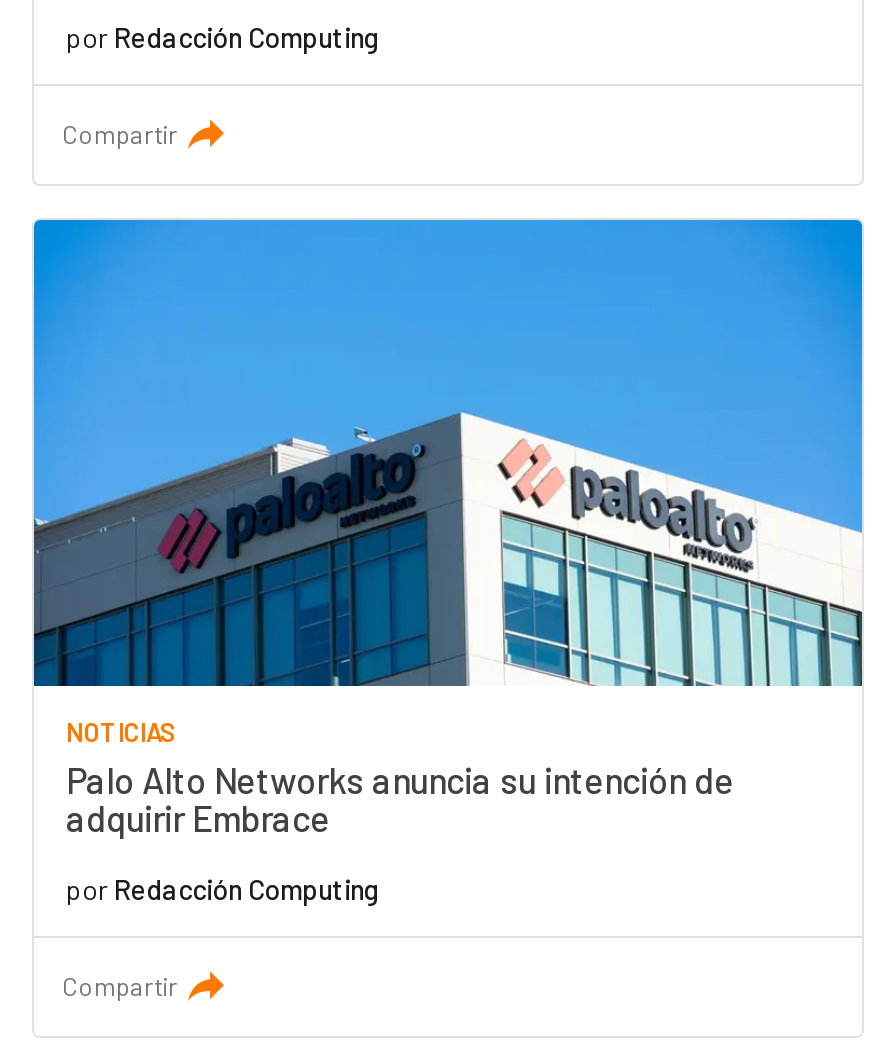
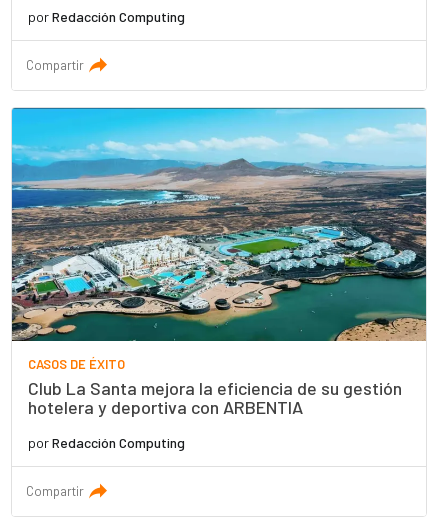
- [image]
- NOTICIAS
- Palo Alto Networks anuncia su intención de
- adquirir Embrace
+ [image]
+ CASOS DE ÉXITO
+ Club La Santa mejora la eficiencia de su gestión
+ hotelera y deportiva con ARBENTIA
